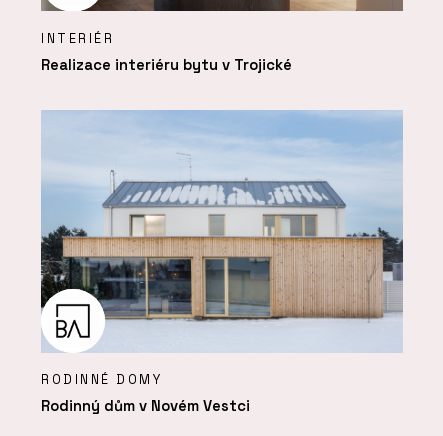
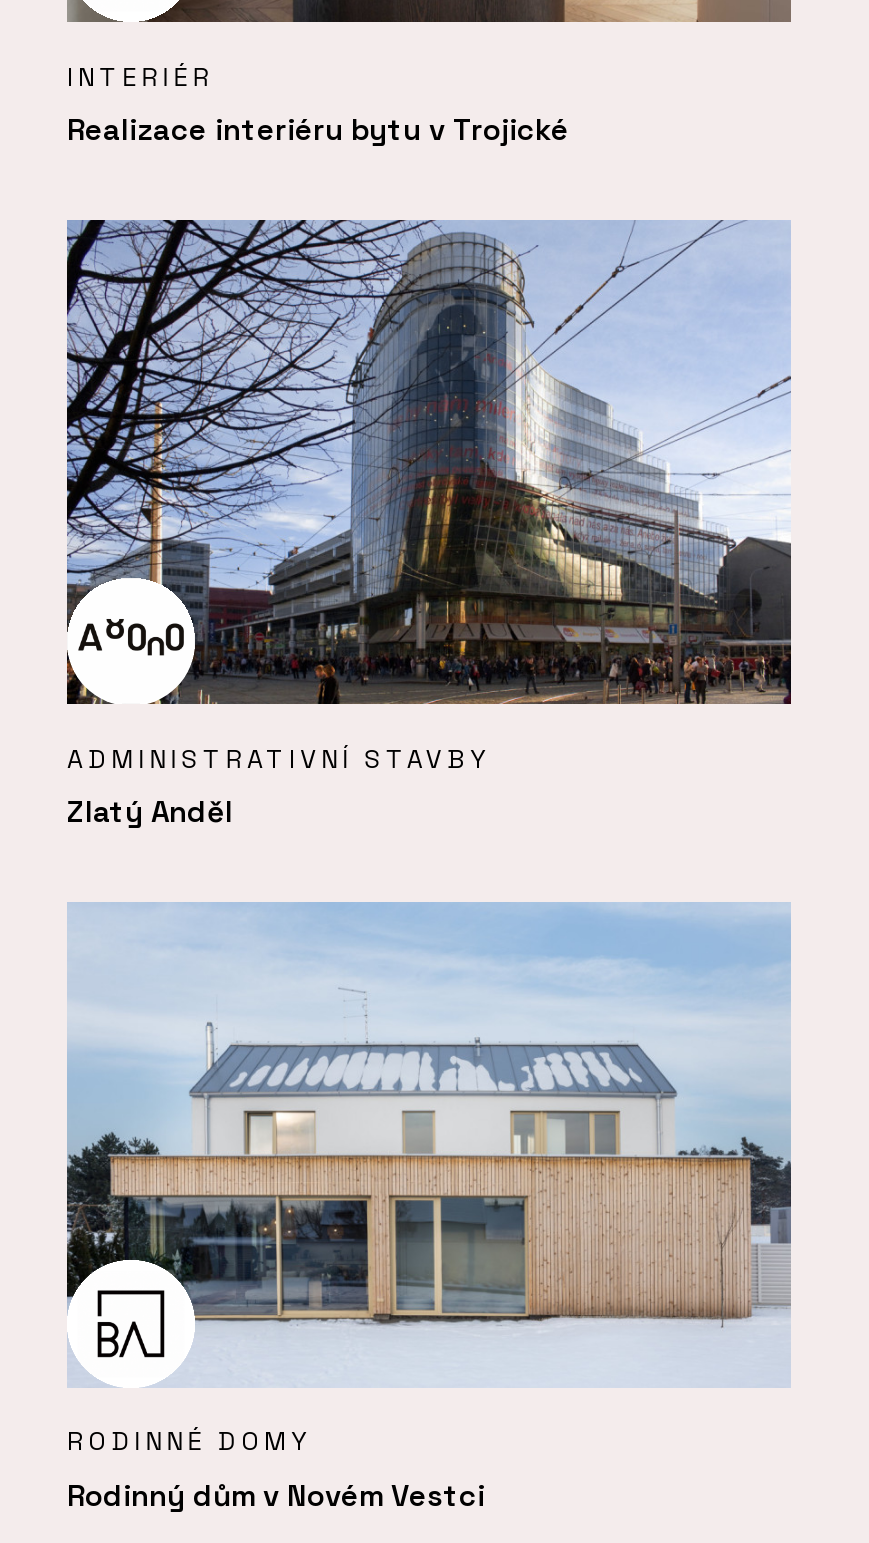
+ [image]
+ ADMINISTRATIVNÍ STAVBY
+ Zlatý Anděl
